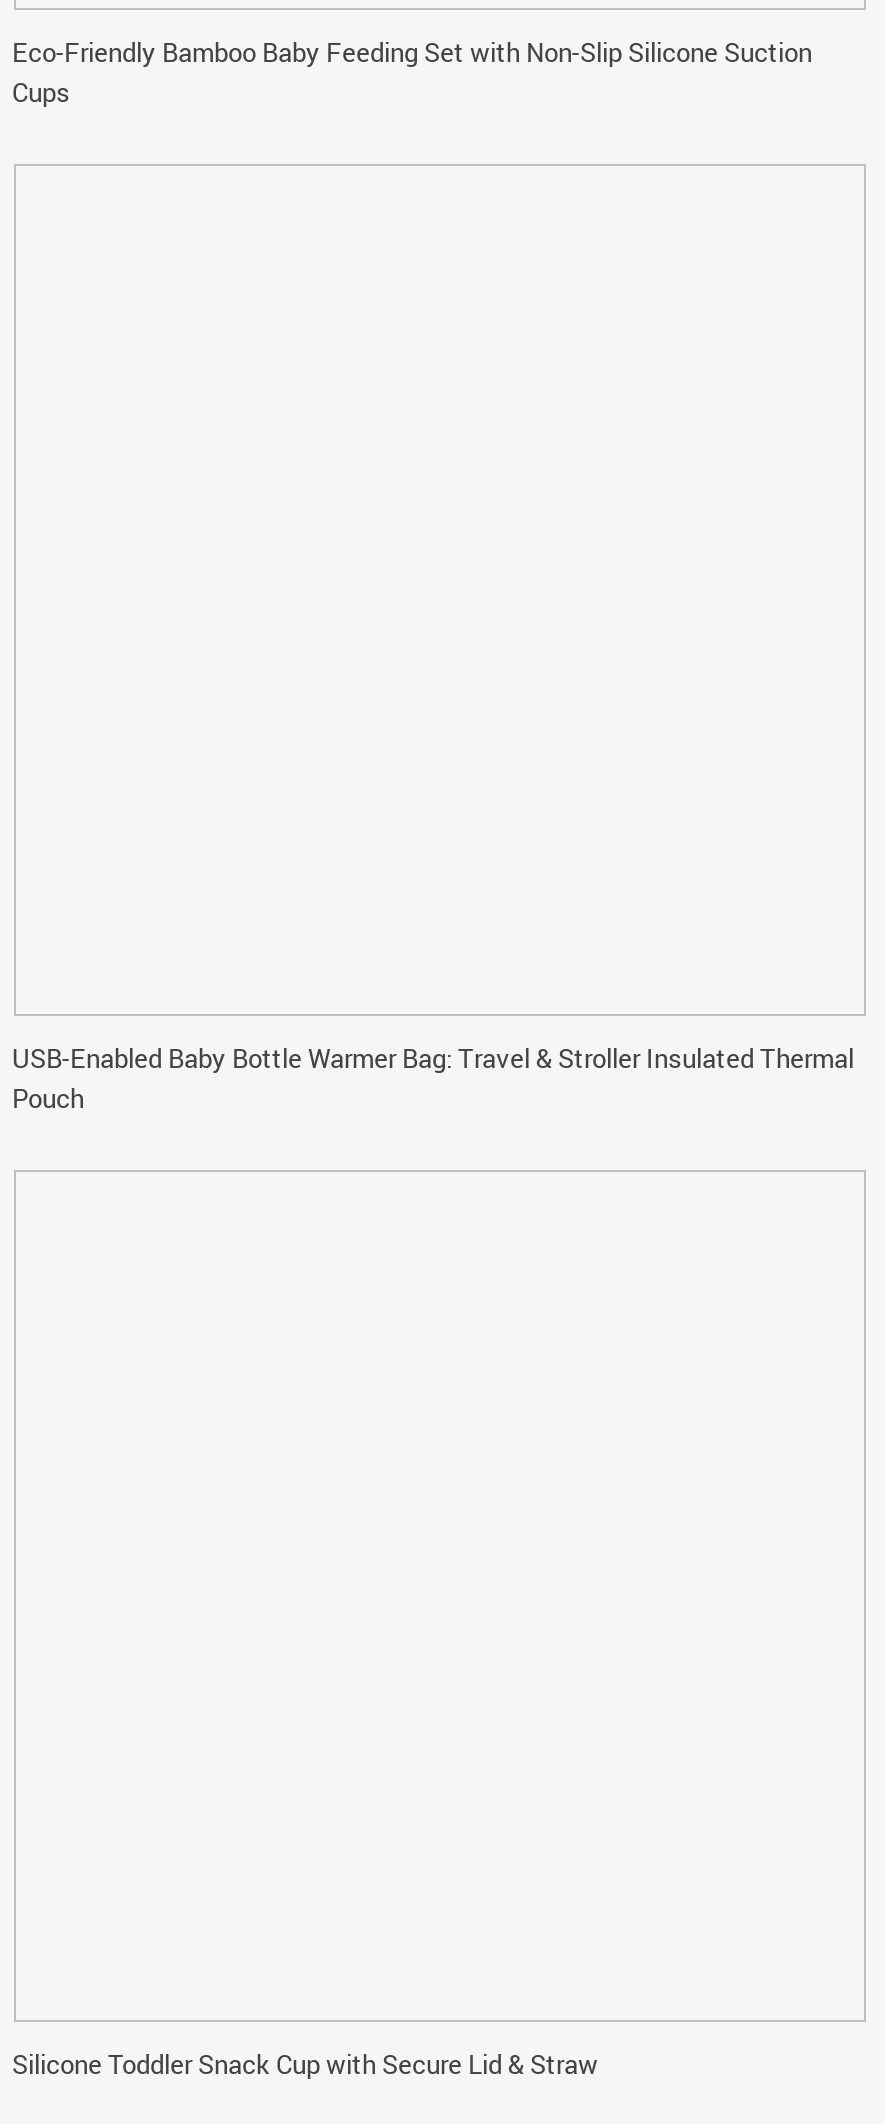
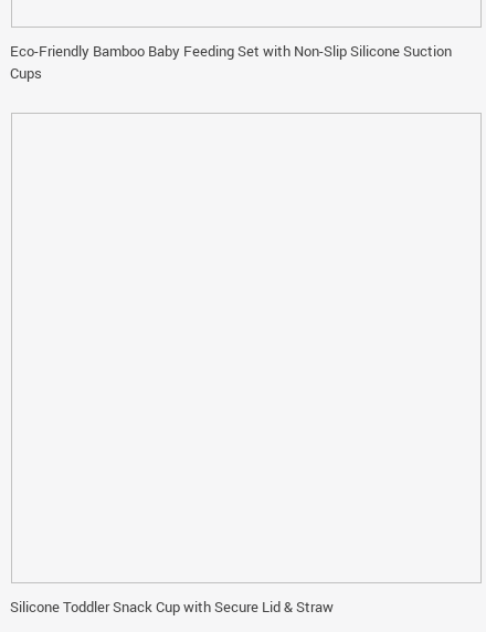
- USB-Enabled Baby Bottle Warmer Bag: Travel & Stroller Insulated Thermal
- Pouch
